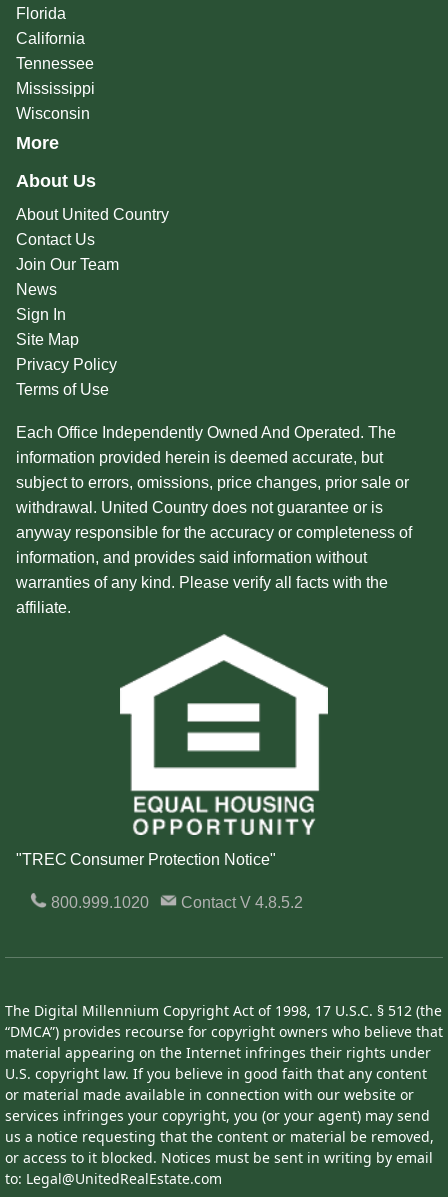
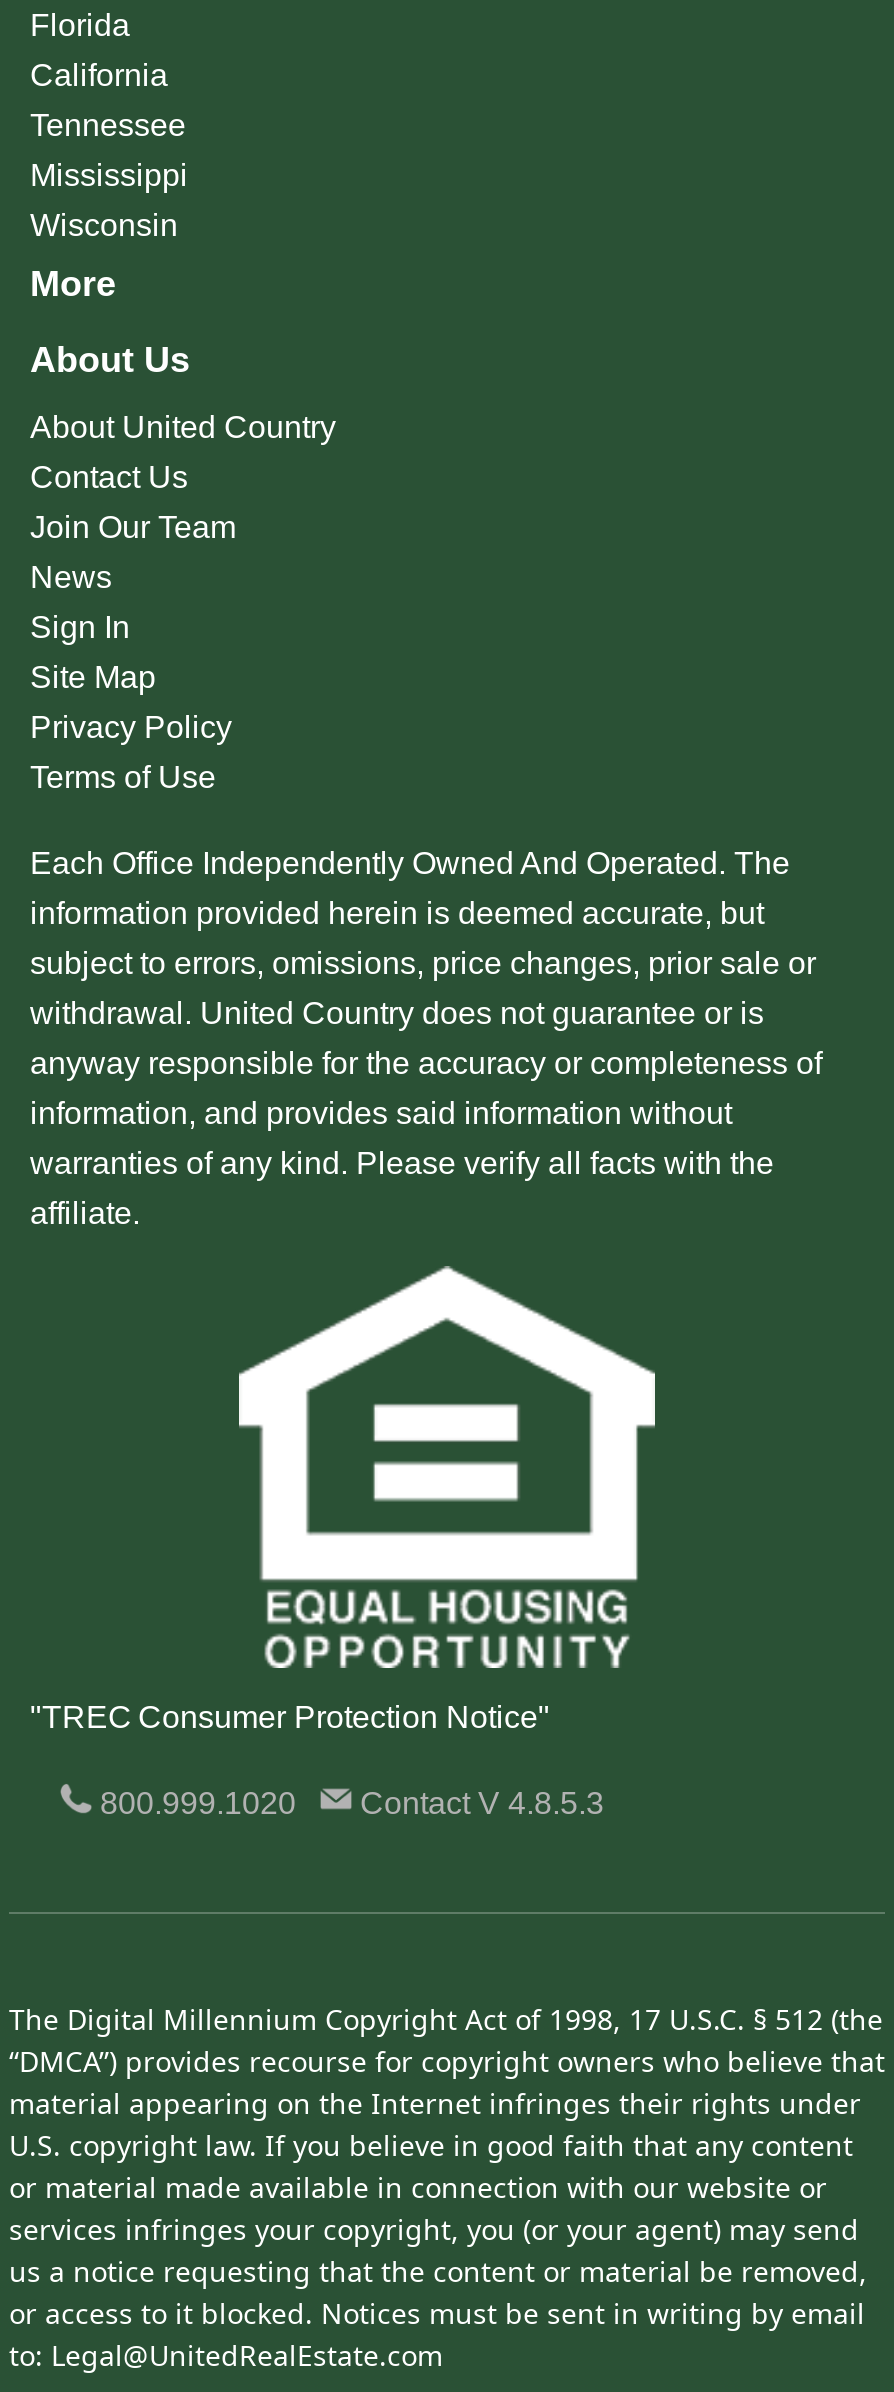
- 800.999.1020 Contact V 4.8.5.2
+ 800.999.1020 Contact V 4.8.5.3
